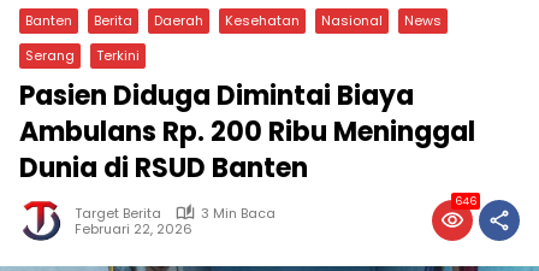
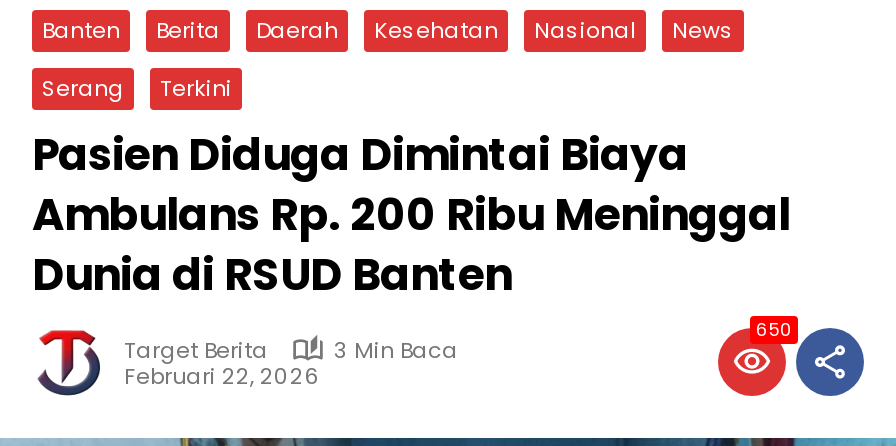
- 646
+ 650
